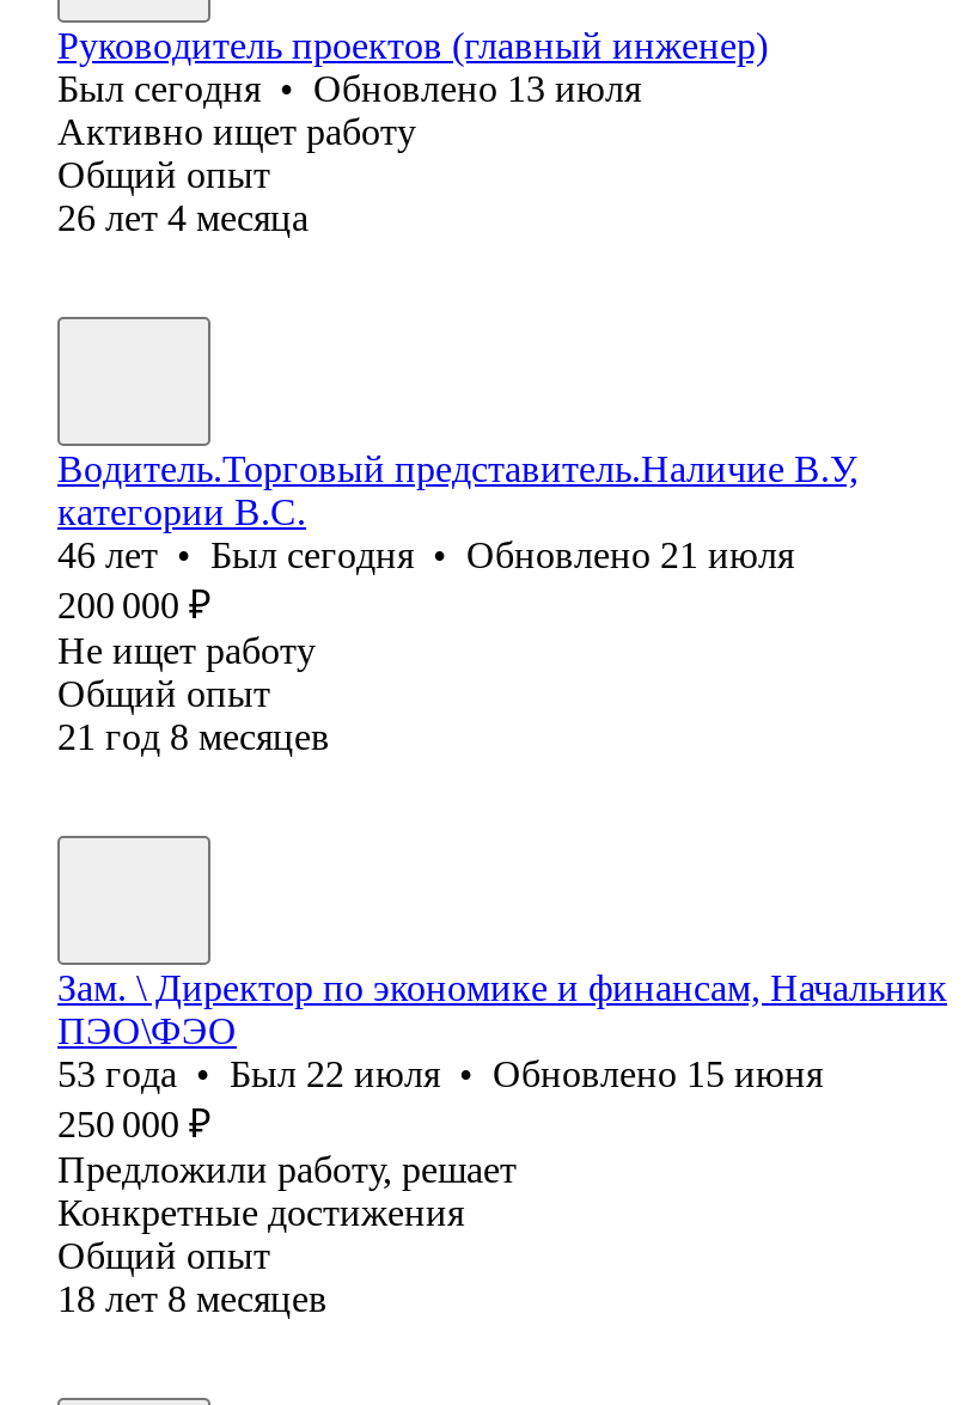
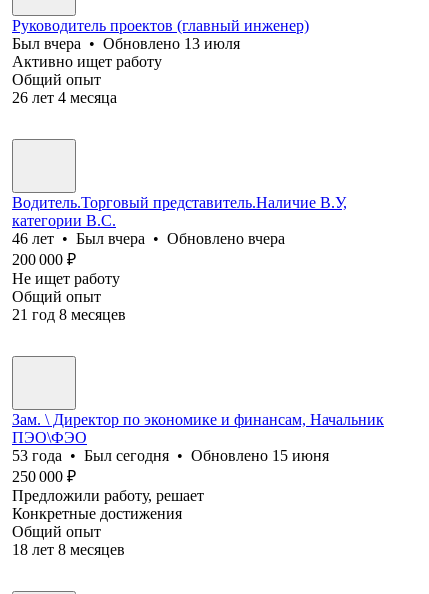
- Был сегодня • Обновлено 13 июля
+ Был вчера • Обновлено 13 июля

- 46 лет • Был сегодня • Обновлено 21 июля
+ 46 лет • Был вчера • Обновлено вчера

- 53 года • Был 22 июля • Обновлено 15 июня
+ 53 года • Был сегодня • Обновлено 15 июня
